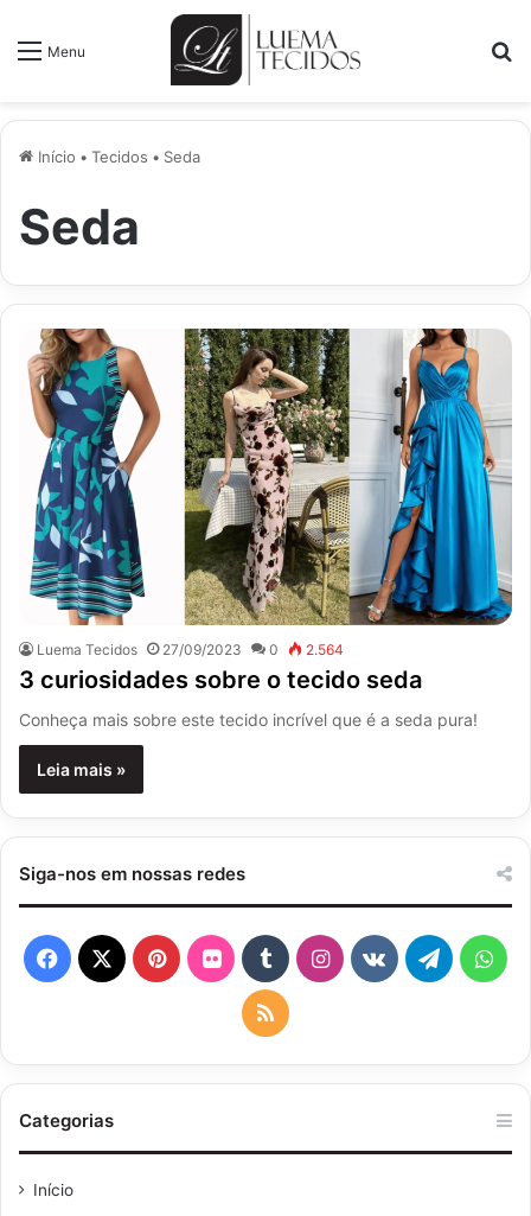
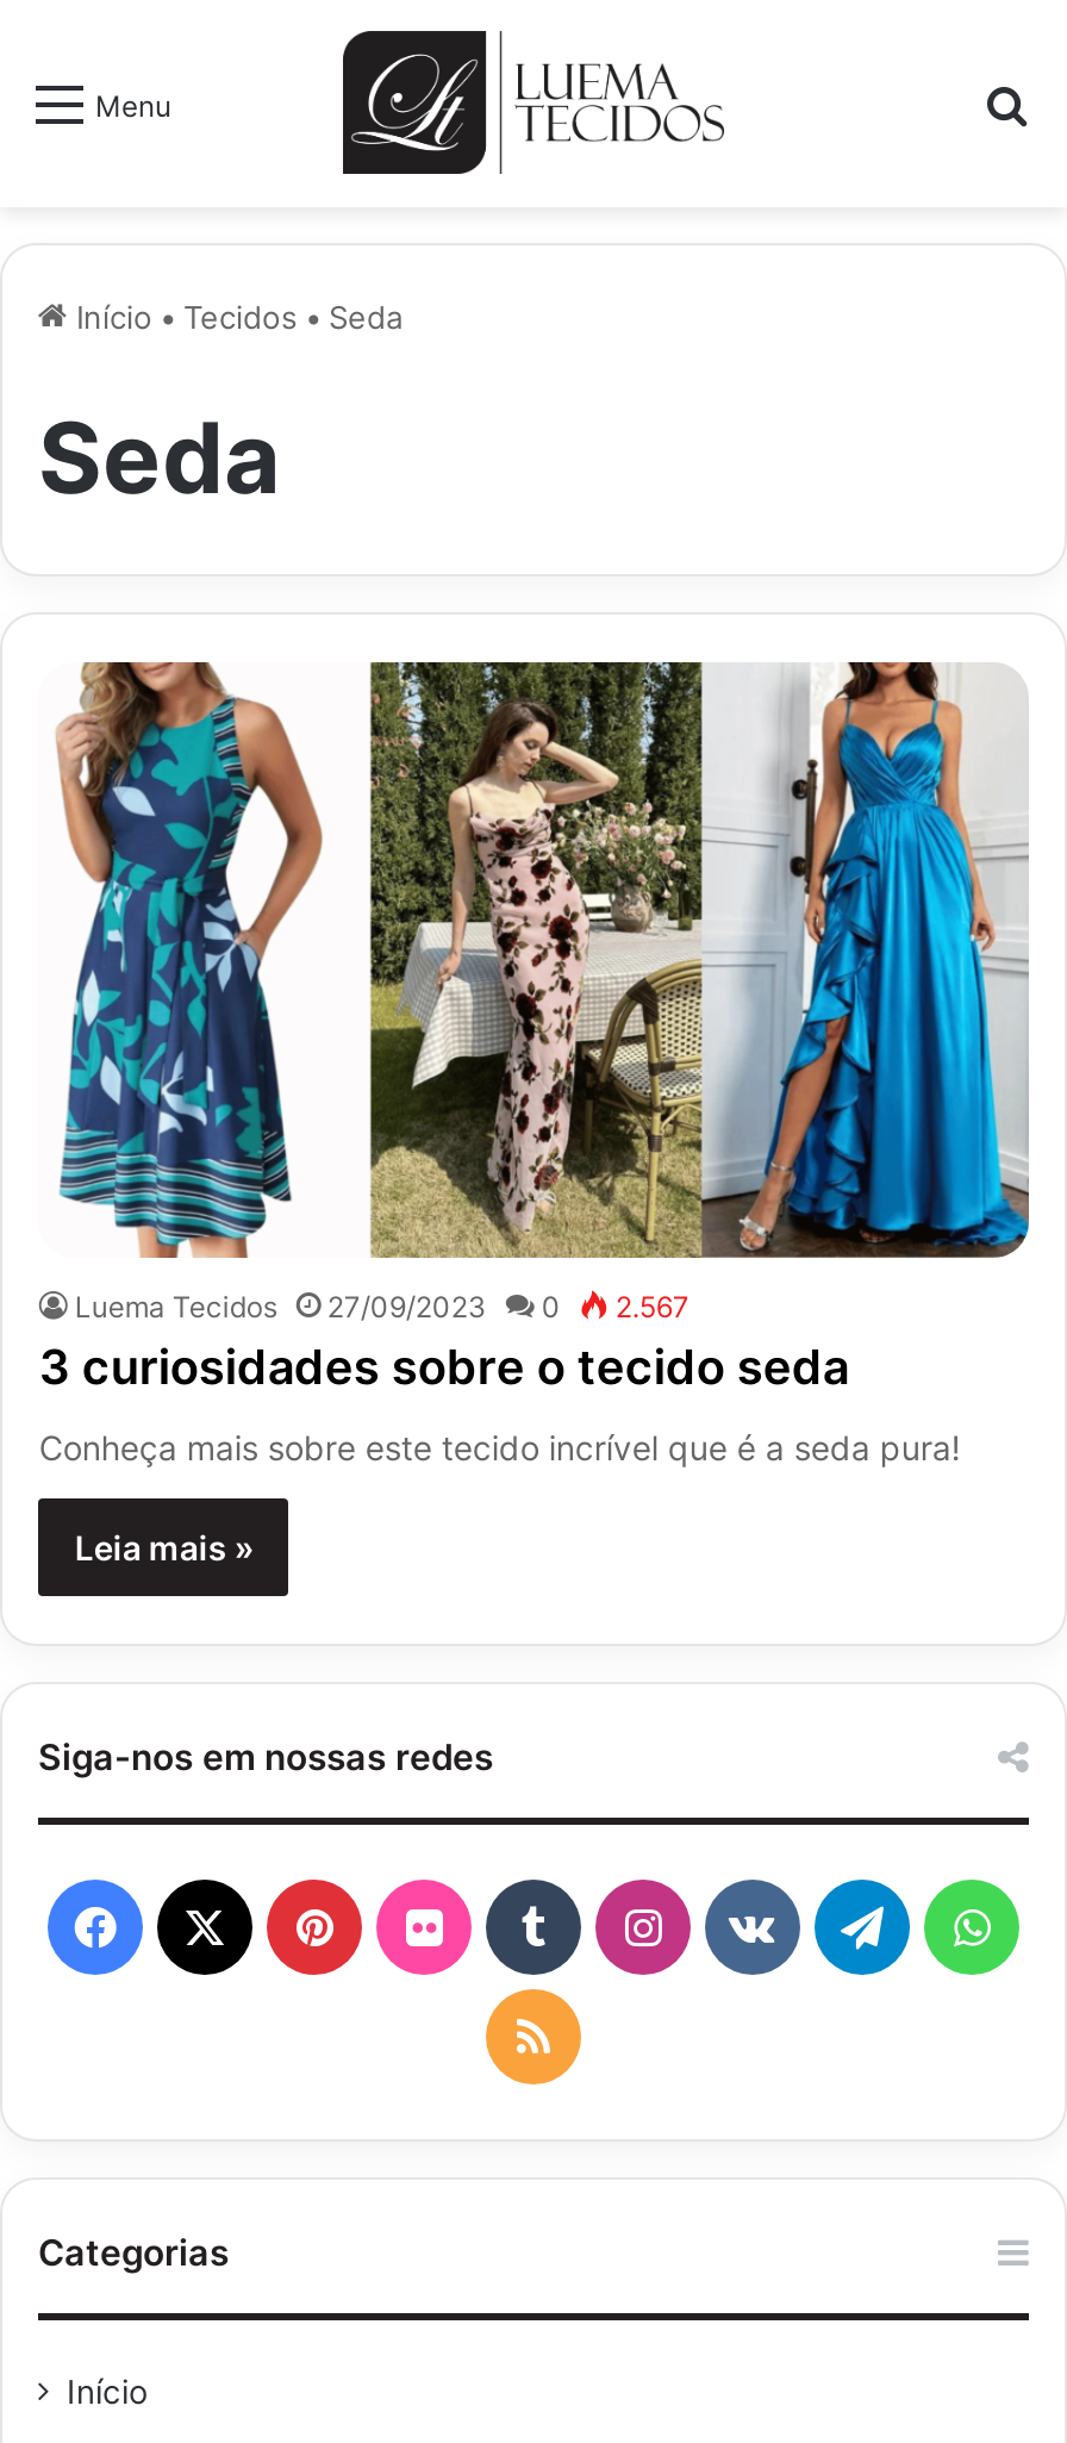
- Luema Tecidos 27/09/2023 0 2.564
+ Luema Tecidos 27/09/2023 0 2.567
